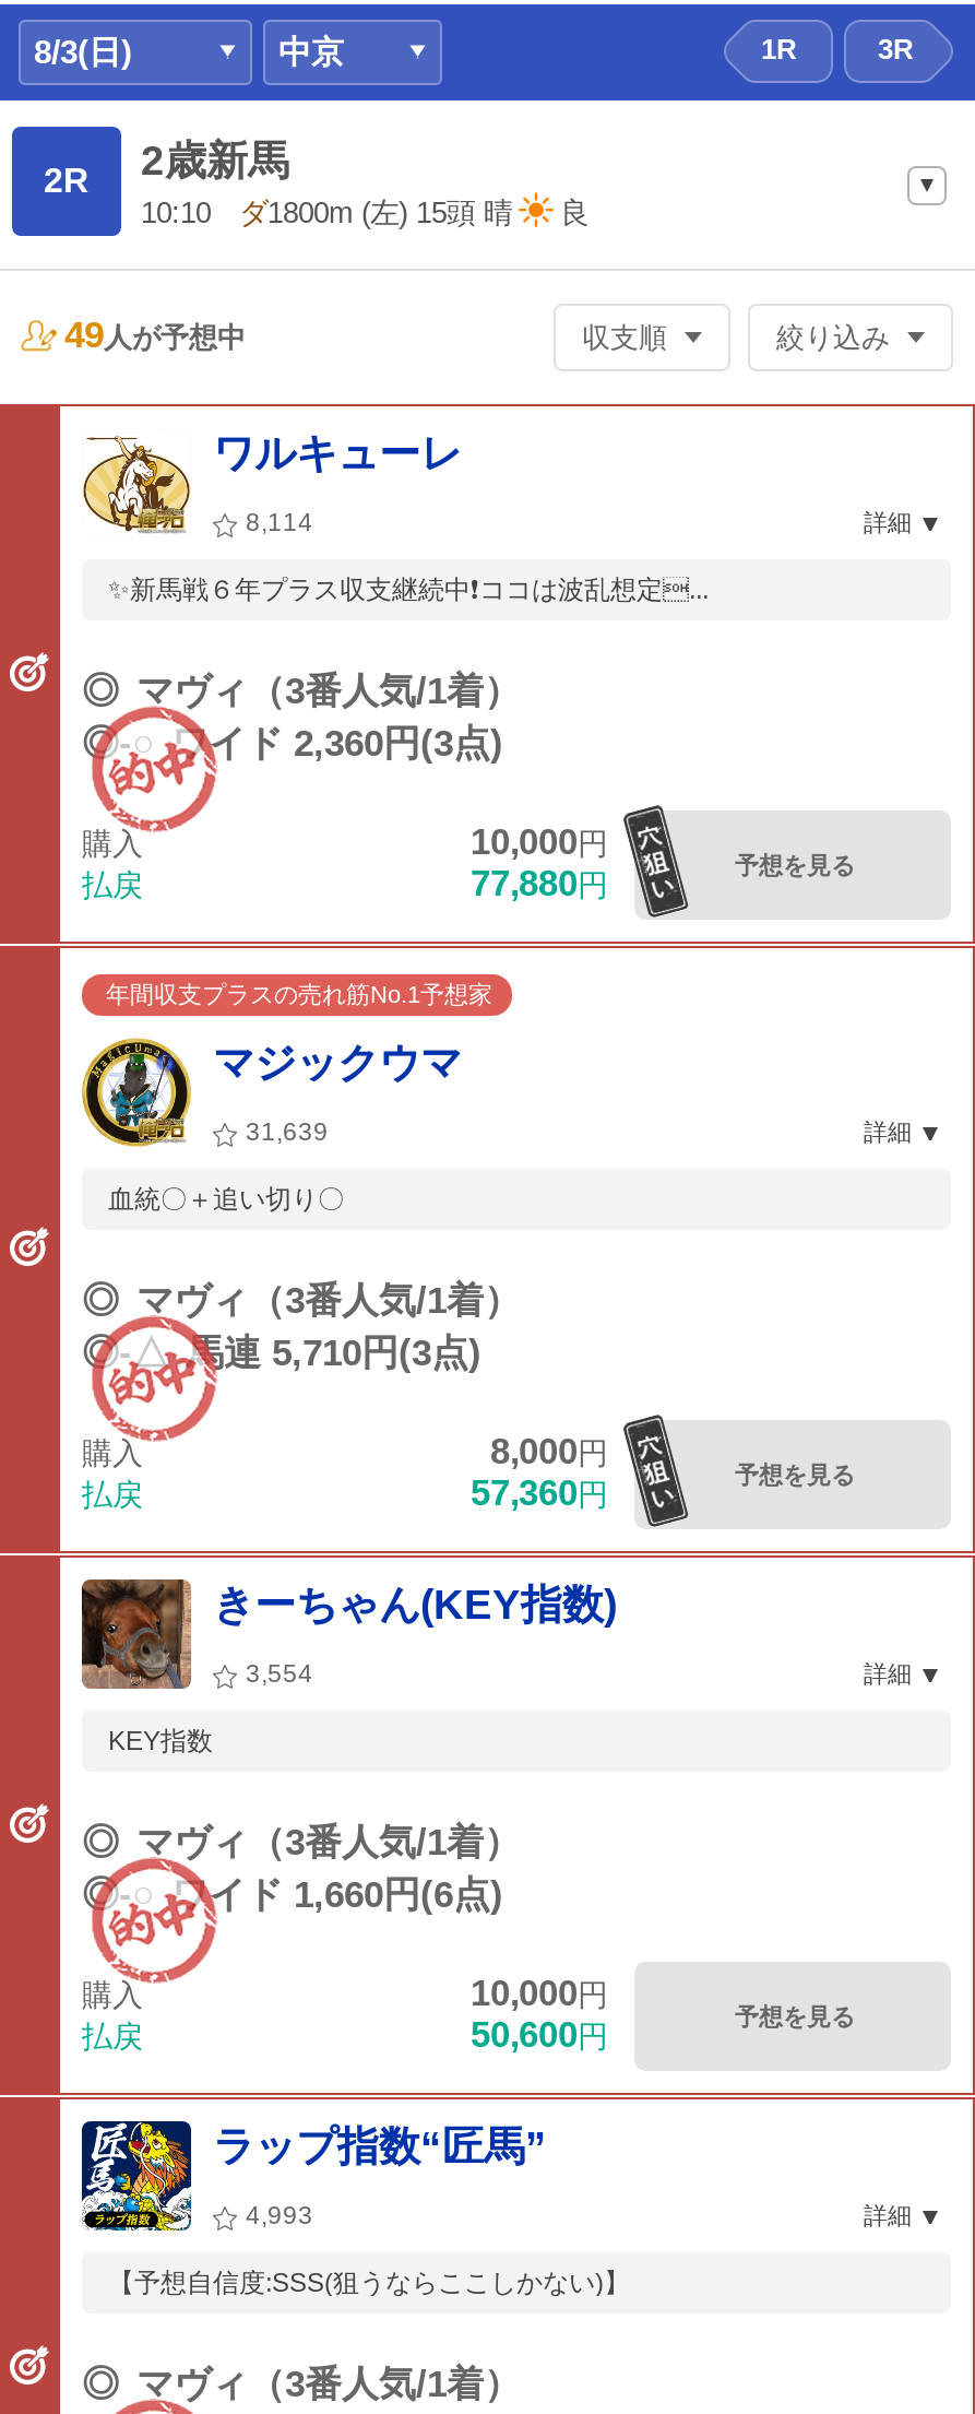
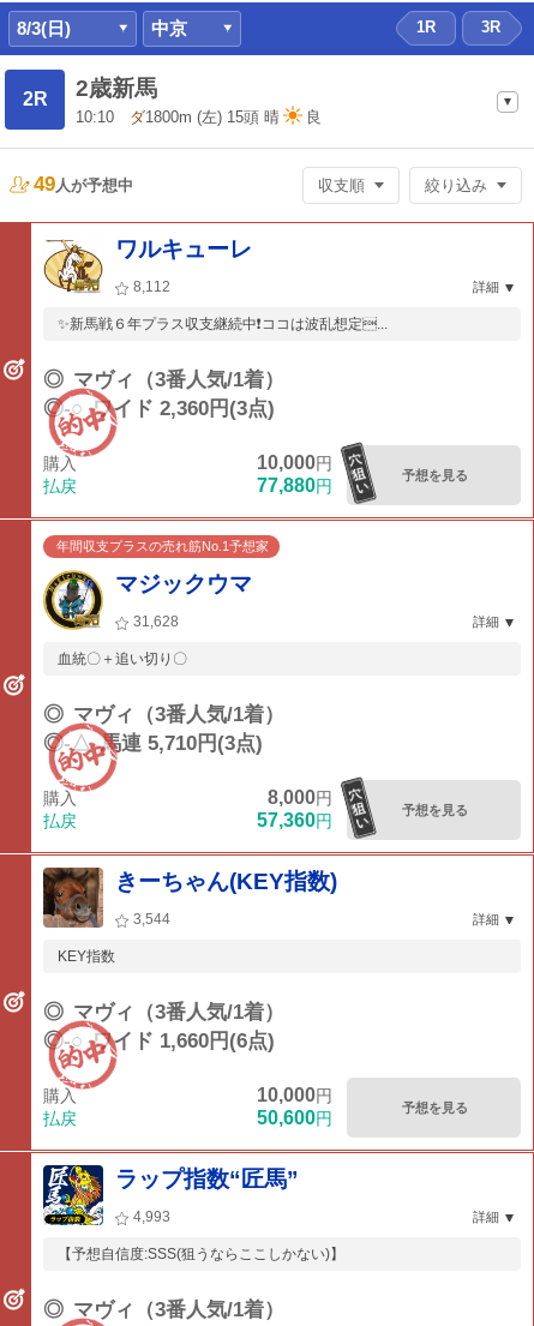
- 8,114
+ 8,112

- 31,639
+ 31,628

- 3,554
+ 3,544
